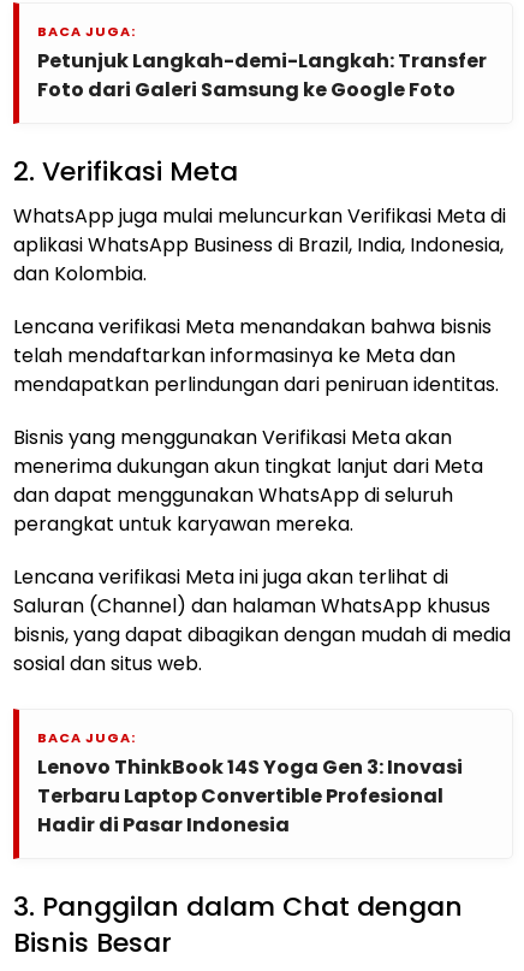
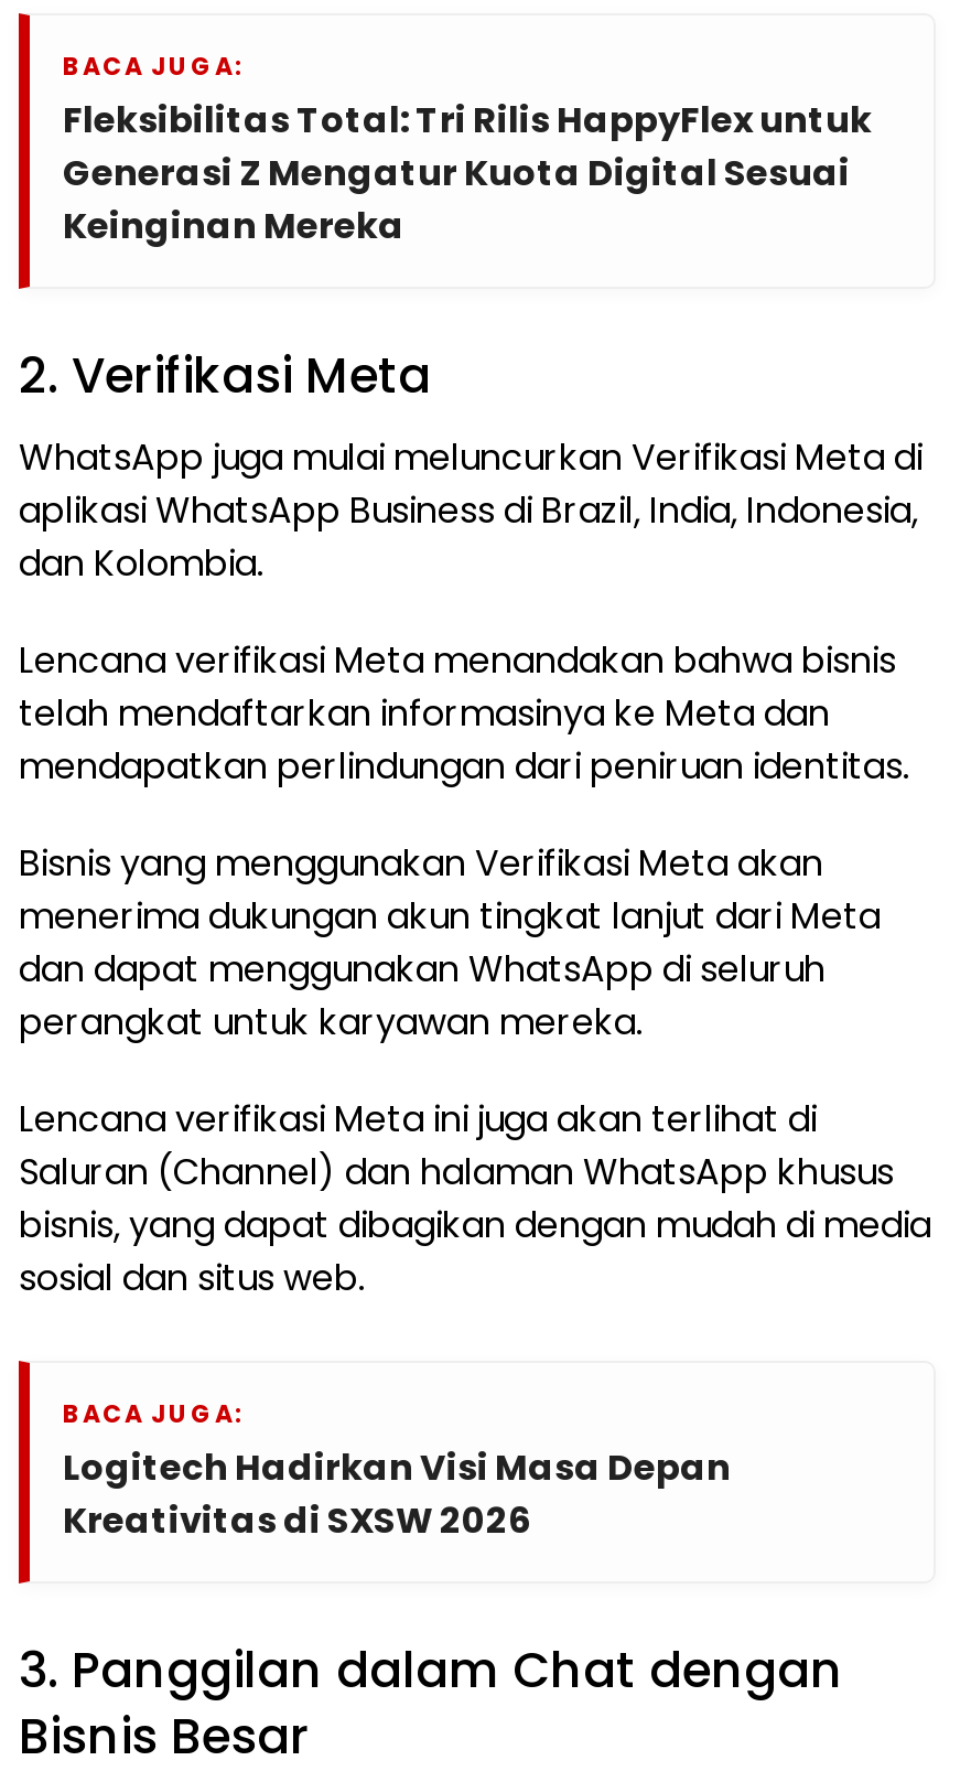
- Petunjuk Langkah-demi-Langkah: Transfer
- Foto dari Galeri Samsung ke Google Foto
+ Fleksibilitas Total: Tri Rilis HappyFlex untuk
+ Generasi Z Mengatur Kuota Digital Sesuai
+ Keinginan Mereka

moved down: 2. Verifikasi Meta | WhatsApp juga mulai meluncurkan Verifikasi Meta di | aplikasi WhatsApp Business di Brazil, India, Indonesia, | ... | sosial dan situs web. | BACA JUGA:

- Lenovo ThinkBook 14S Yoga Gen 3: Inovasi
- Terbaru Laptop Convertible Profesional
- Hadir di Pasar Indonesia
+ Logitech Hadirkan Visi Masa Depan
+ Kreativitas di SXSW 2026
